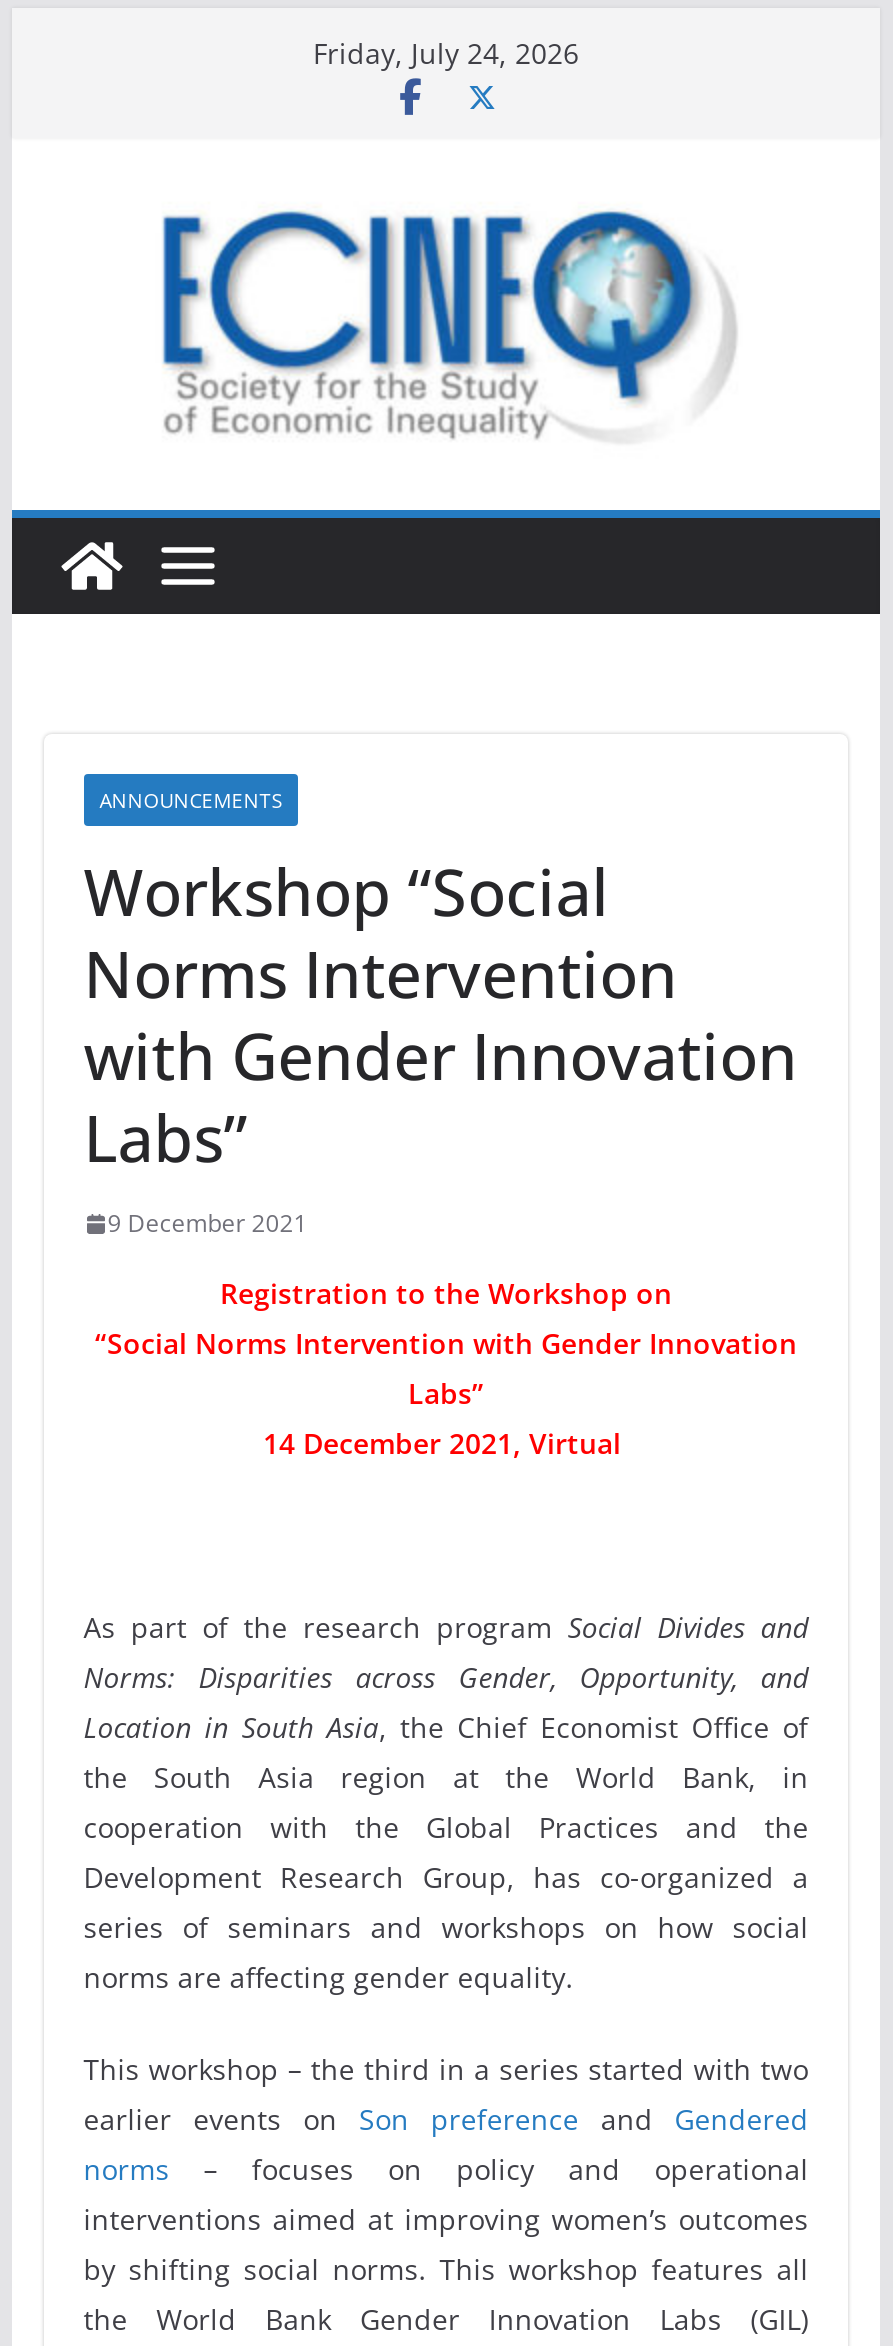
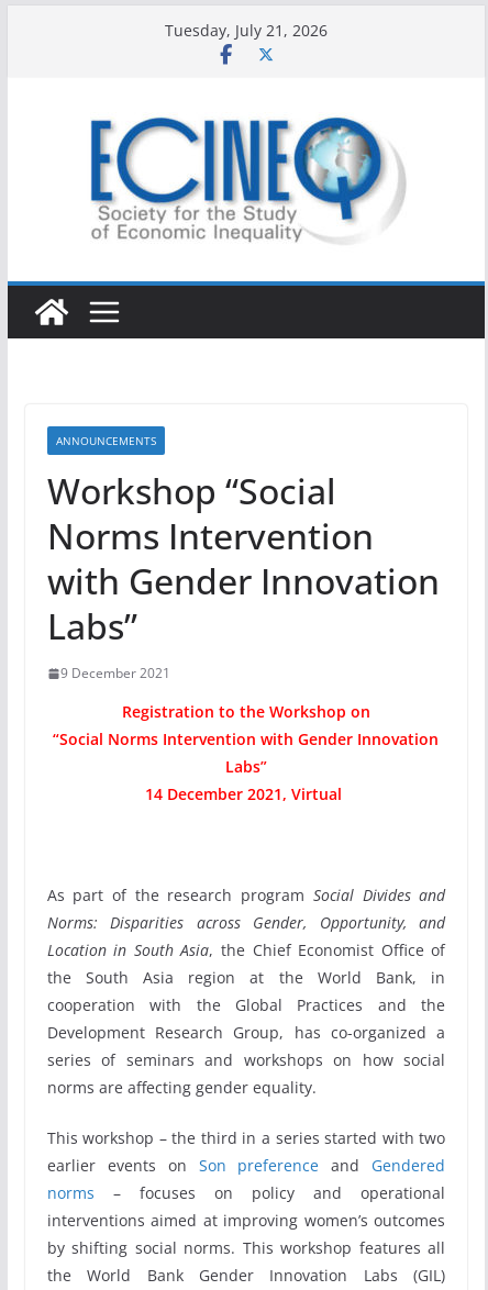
- Friday, July 24, 2026
+ Tuesday, July 21, 2026
